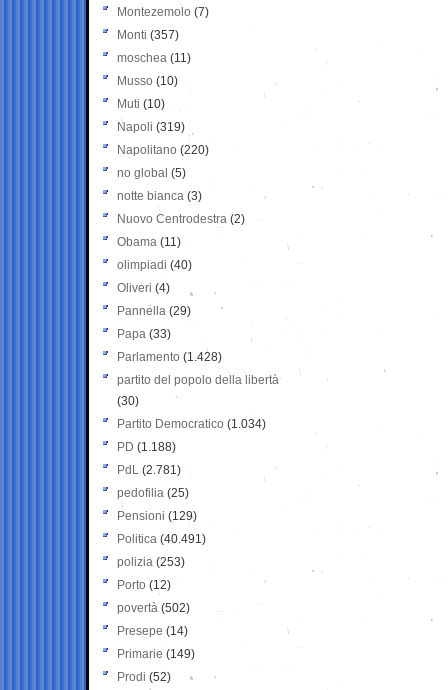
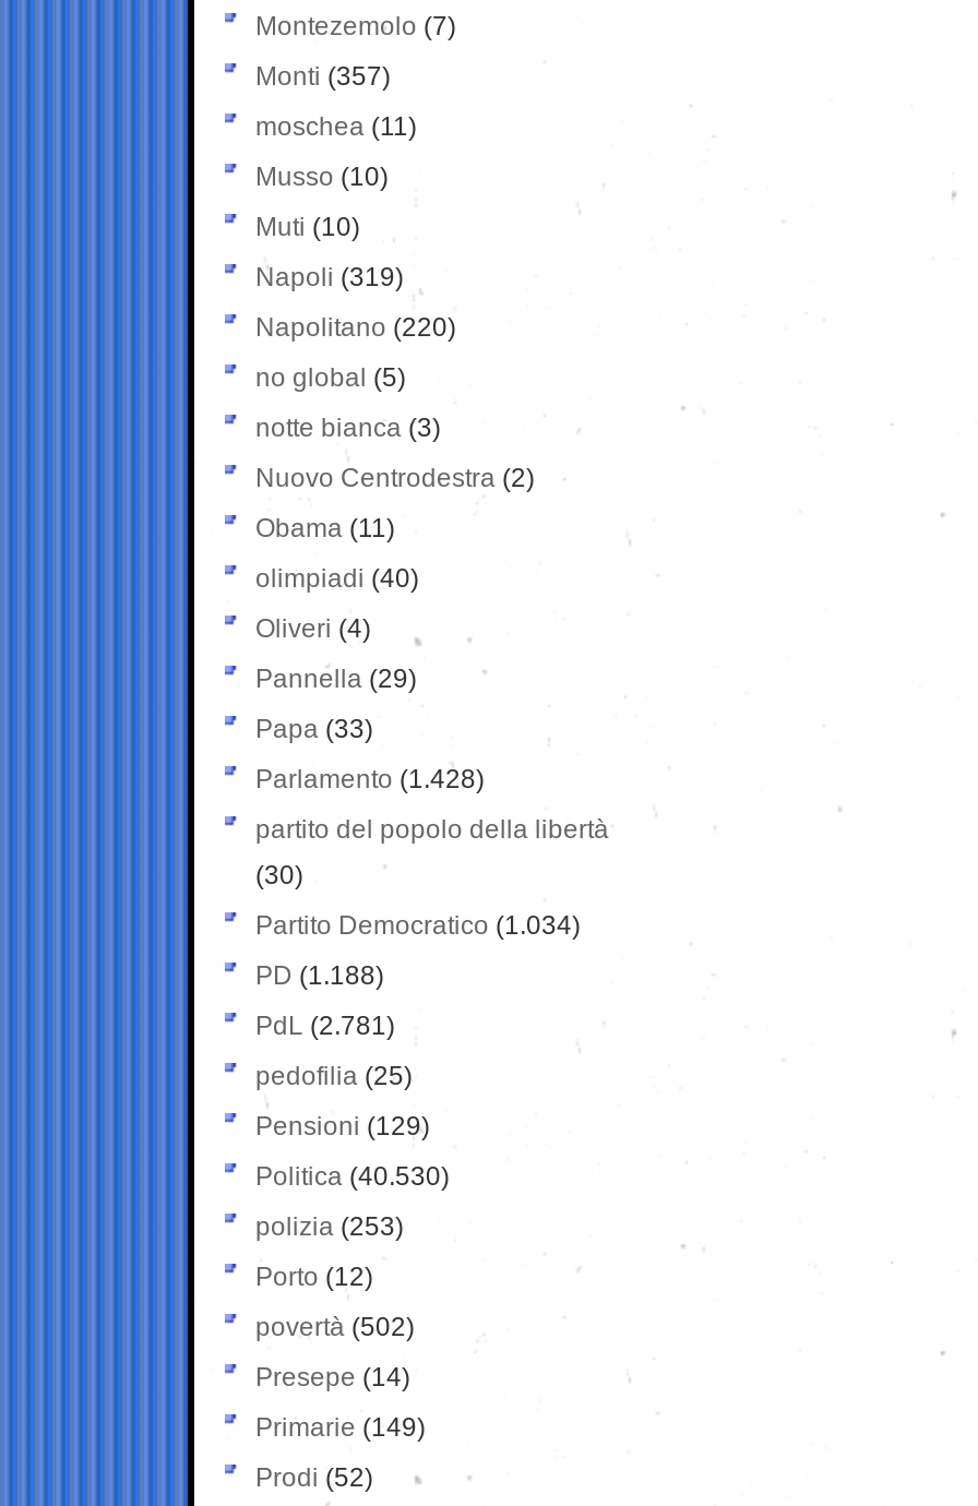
- Politica (40.491)
+ Politica (40.530)
